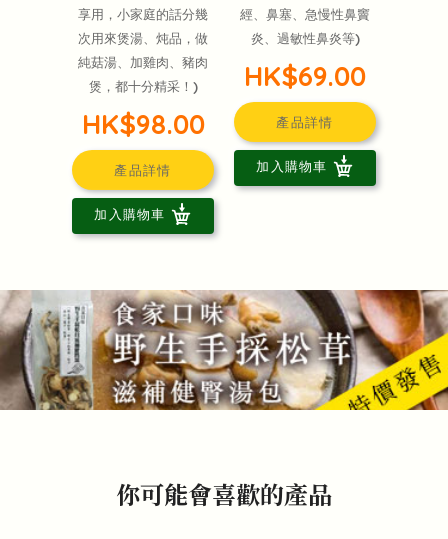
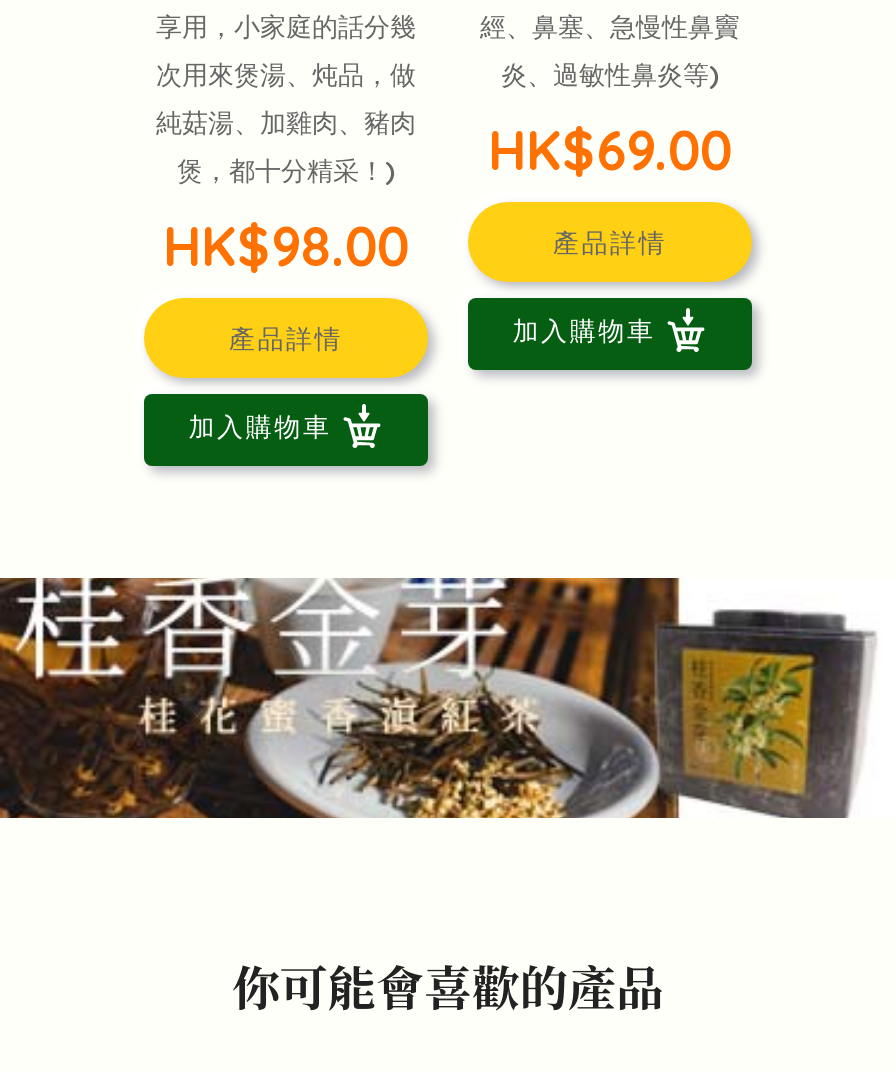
- [image]
+ [image]
